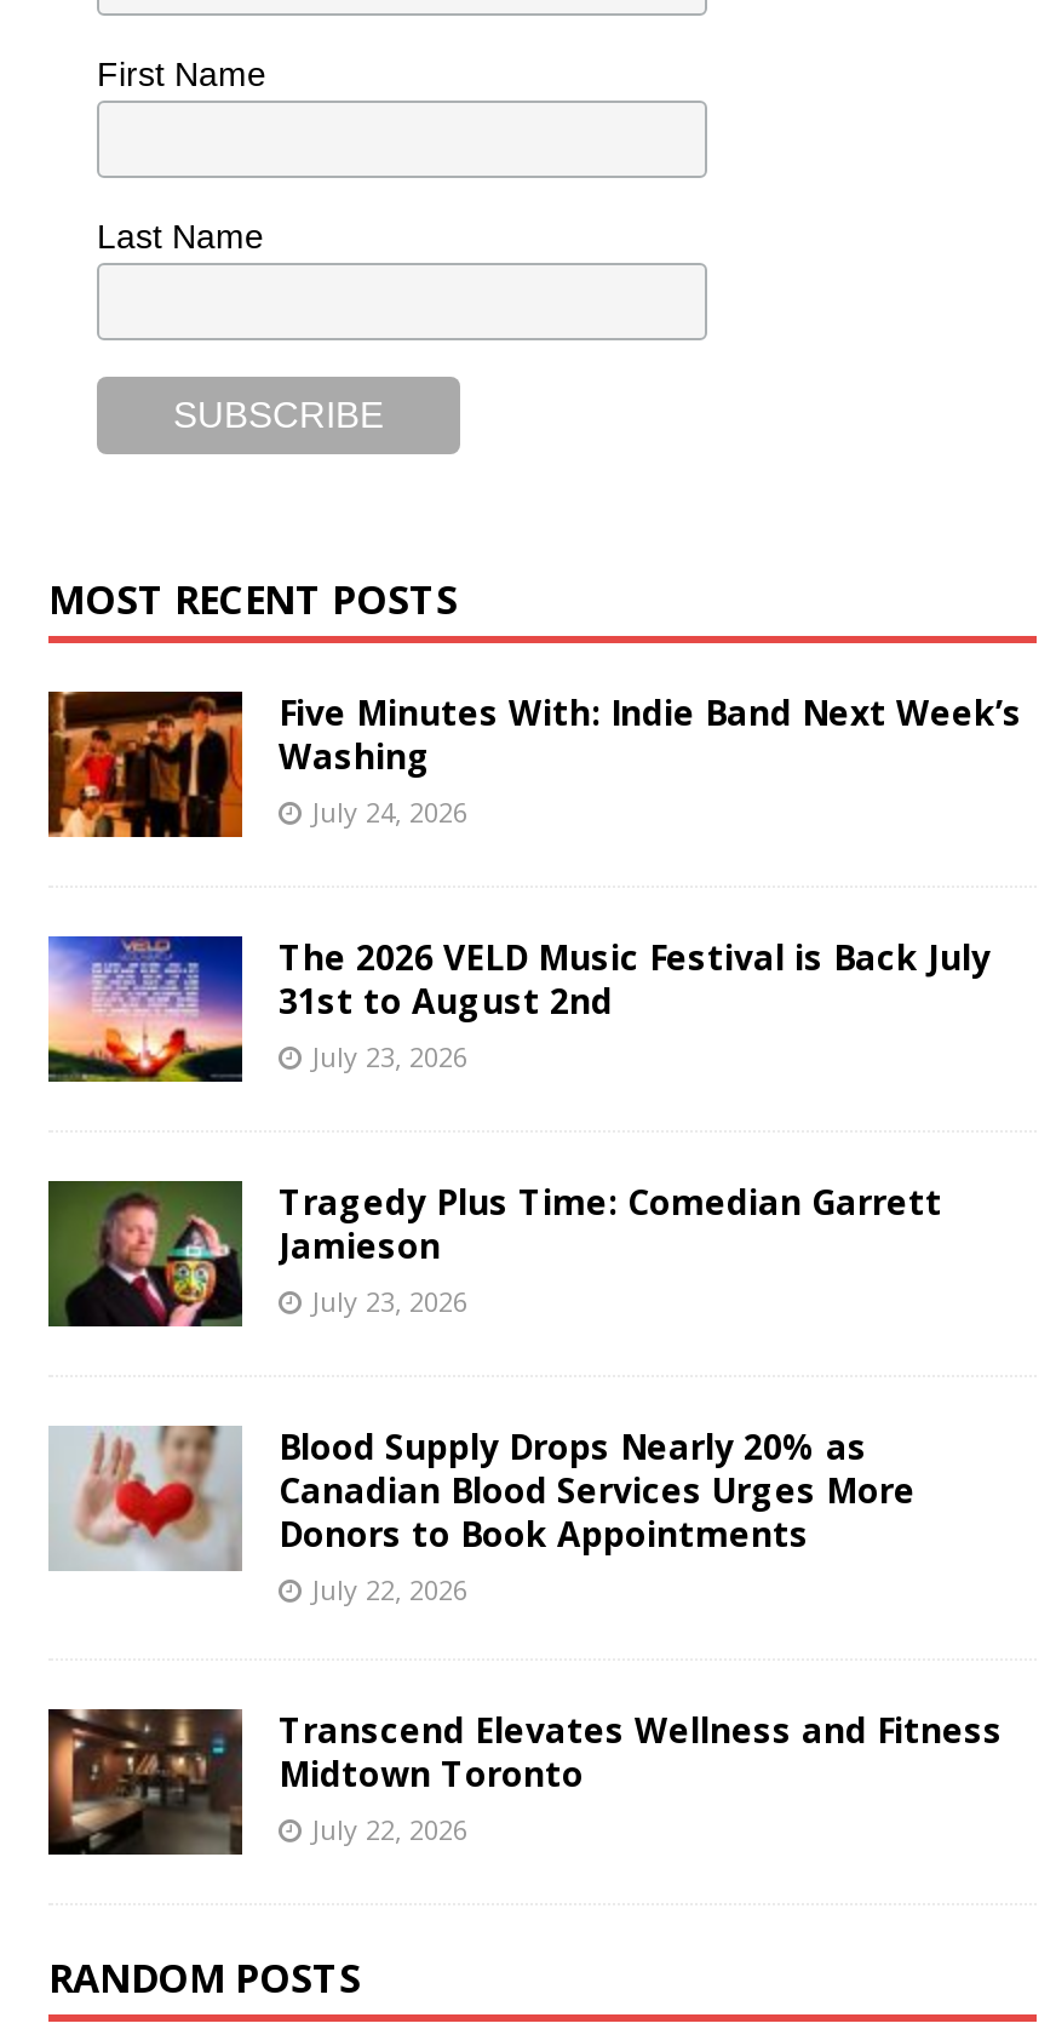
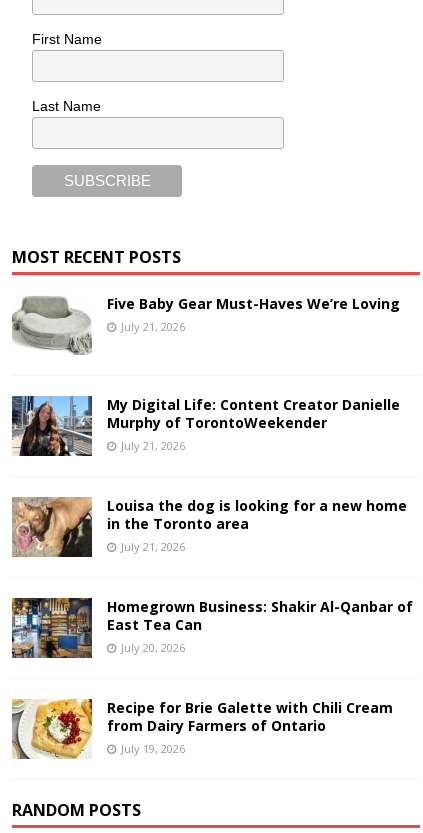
- [image]
- Five Minutes With: Indie Band Next Week’s
- Washing
- July 24, 2026
+ [image]
+ Five Baby Gear Must-Haves We’re Loving
+ July 21, 2026

- [image]
- The 2026 VELD Music Festival is Back July
- 31st to August 2nd
- July 23, 2026
+ [image]
+ My Digital Life: Content Creator Danielle
+ Murphy of TorontoWeekender
+ July 21, 2026

- [image]
- Tragedy Plus Time: Comedian Garrett
- Jamieson
- July 23, 2026
+ [image]
+ Louisa the dog is looking for a new home
+ in the Toronto area
+ July 21, 2026

- [image]
- Blood Supply Drops Nearly 20% as
- Canadian Blood Services Urges More
- Donors to Book Appointments
- July 22, 2026
+ [image]
+ Homegrown Business: Shakir Al-Qanbar of
+ East Tea Can
+ July 20, 2026

- [image]
- Transcend Elevates Wellness and Fitness
- Midtown Toronto
- July 22, 2026
+ [image]
+ Recipe for Brie Galette with Chili Cream
+ from Dairy Farmers of Ontario
+ July 19, 2026
